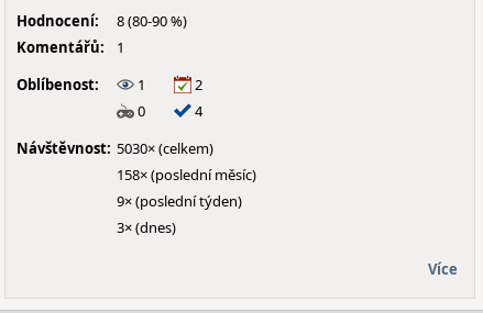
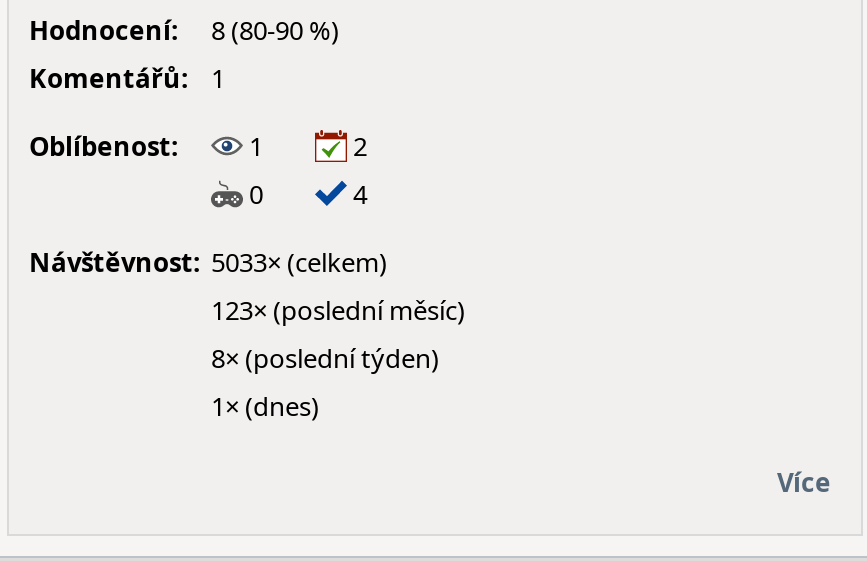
- Návštěvnost: 5030× (celkem)
+ Návštěvnost: 5033× (celkem)

- 158× (poslední měsíc)
+ 123× (poslední měsíc)

- 9× (poslední týden)
+ 8× (poslední týden)

- 3× (dnes)
+ 1× (dnes)
